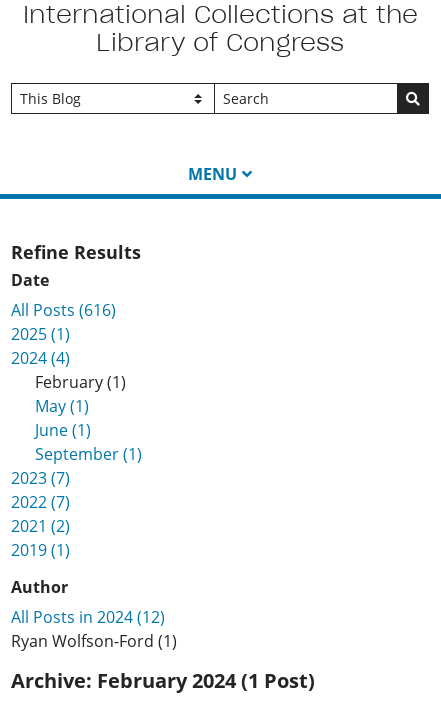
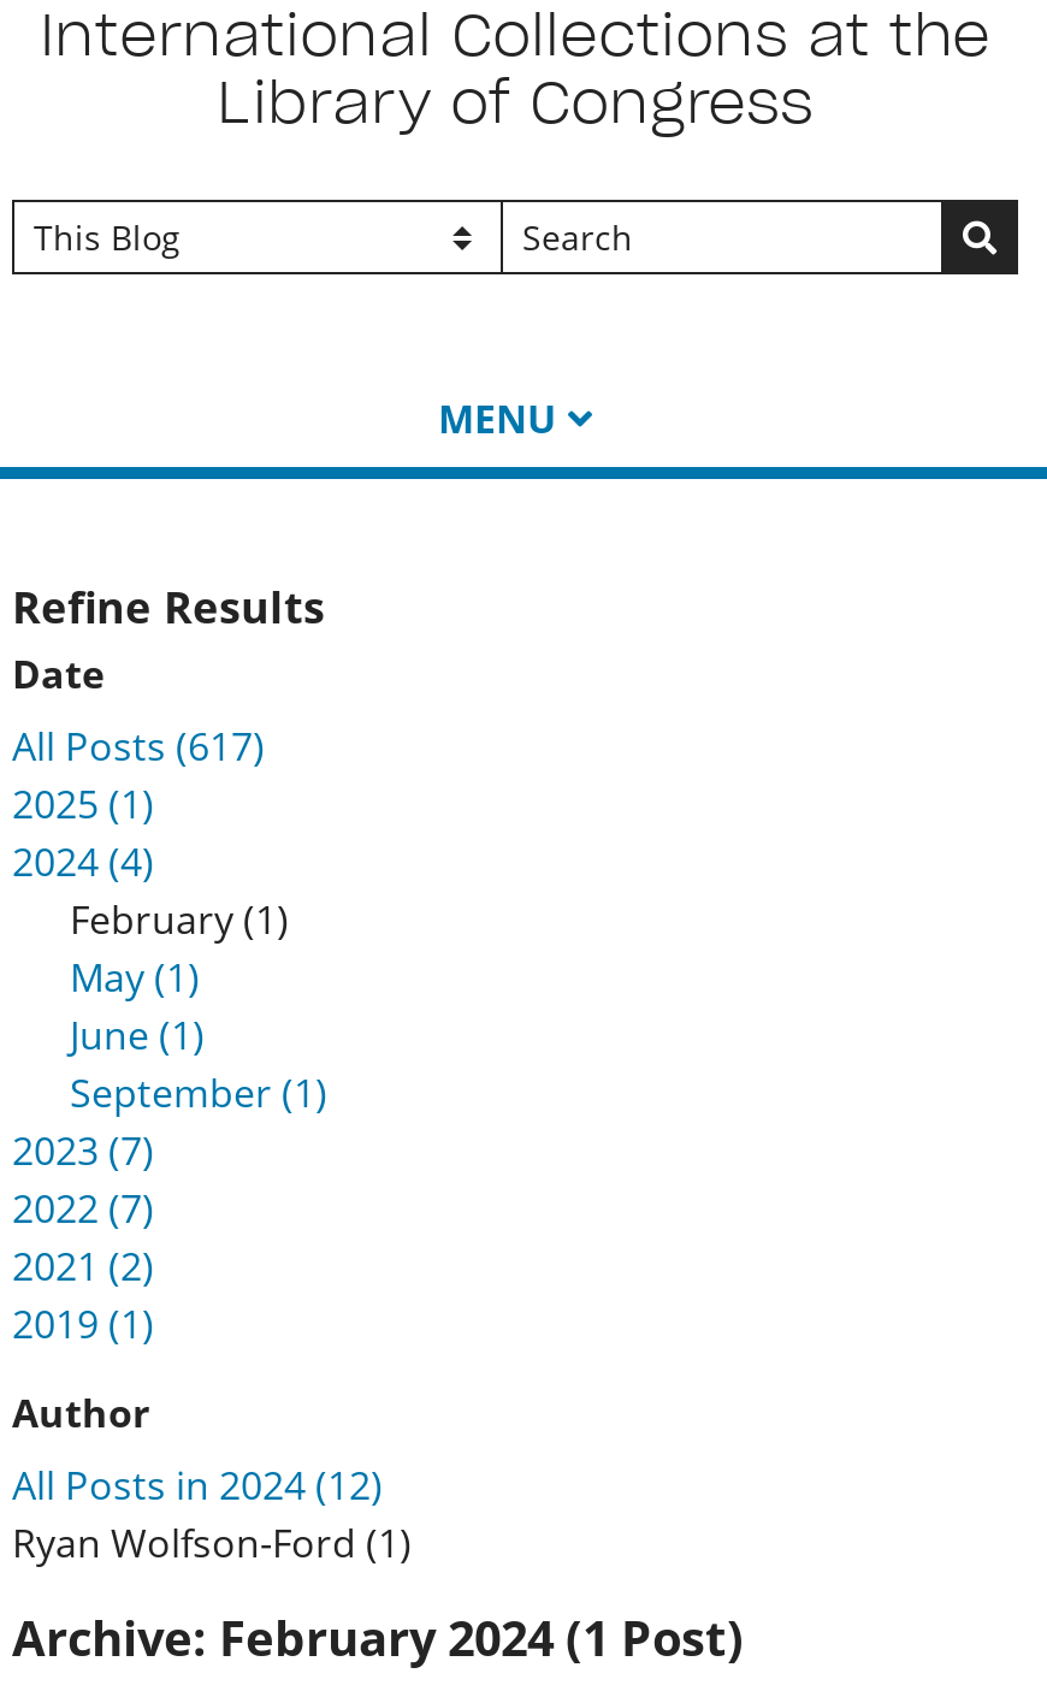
- All Posts (616)
+ All Posts (617)
